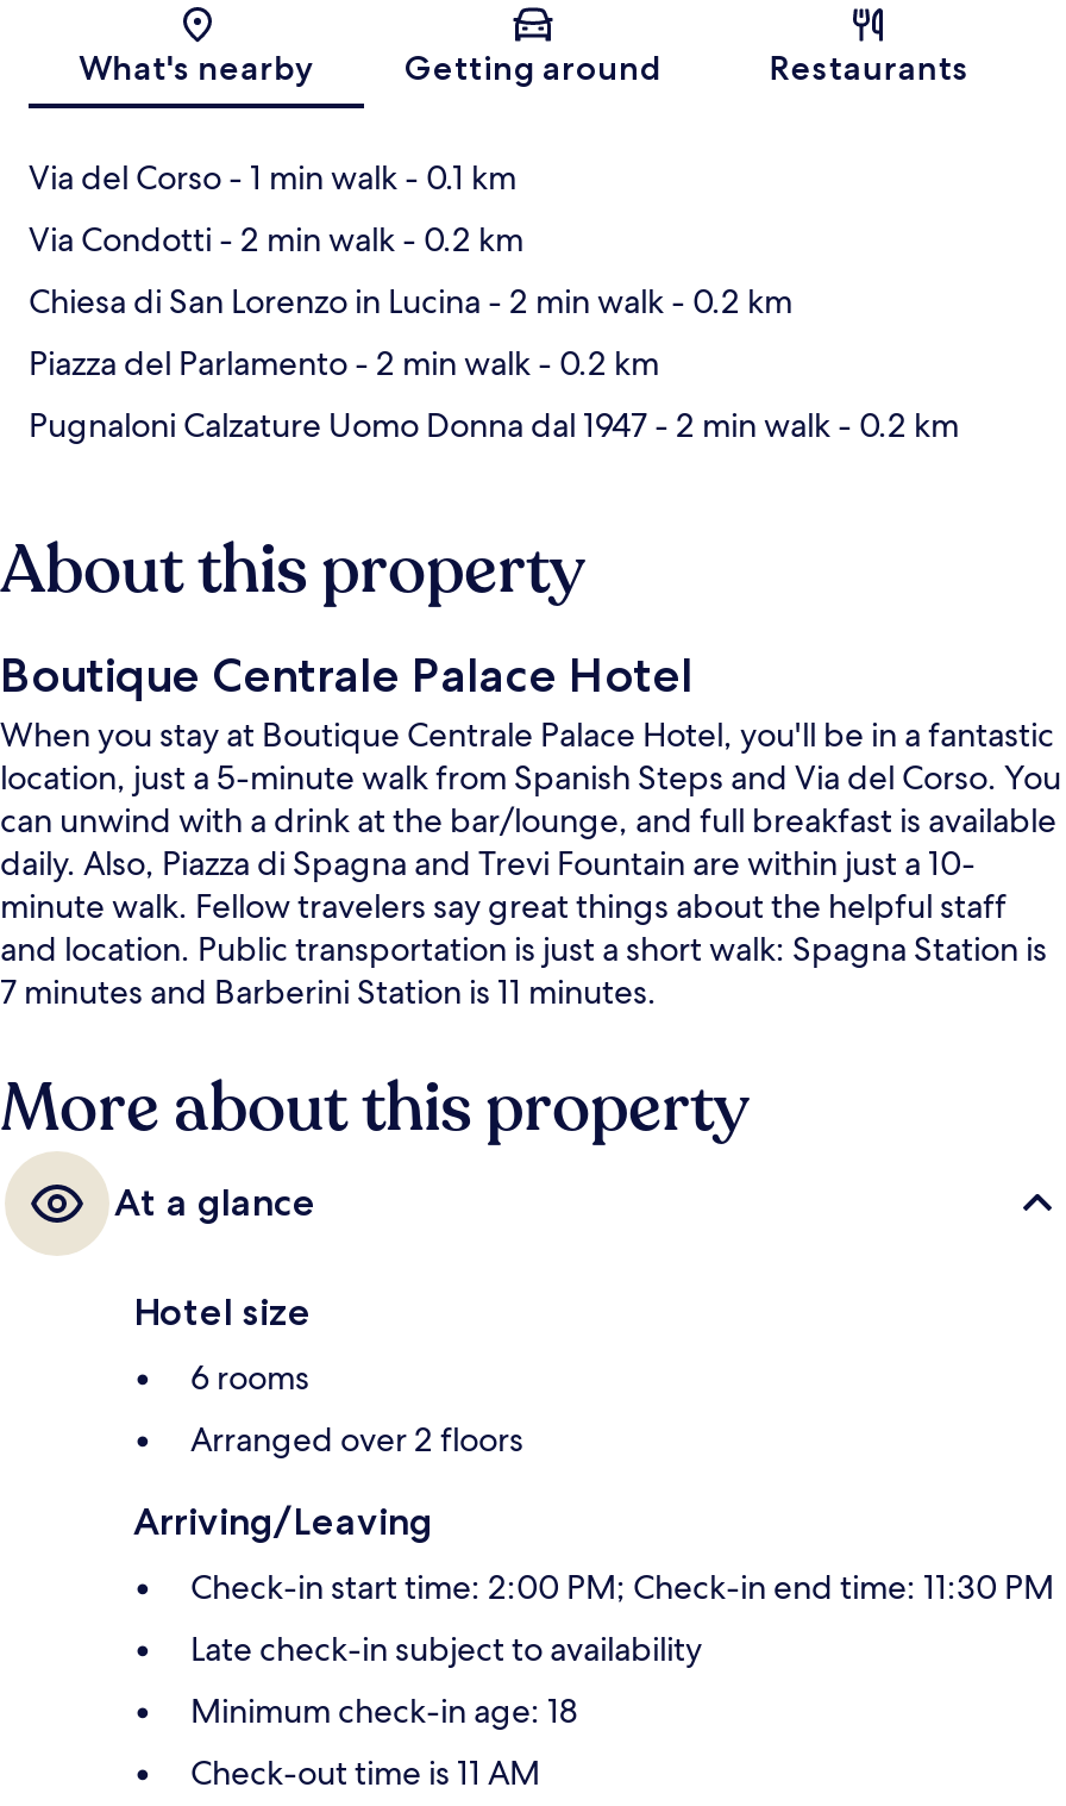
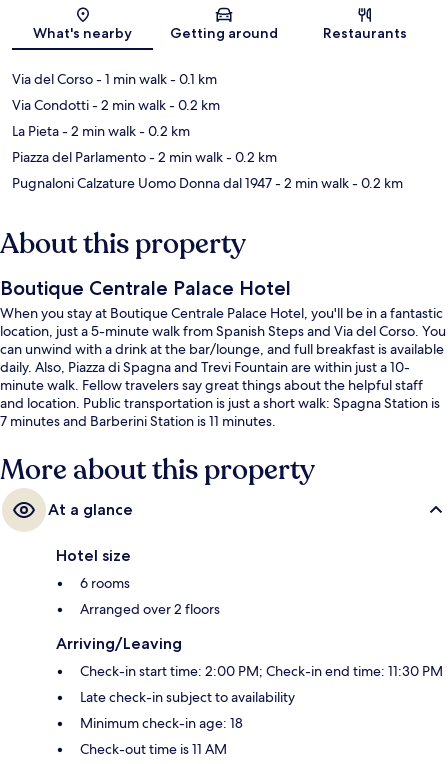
- Chiesa di San Lorenzo in Lucina - 2 min walk - 0.2 km
+ La Pieta - 2 min walk - 0.2 km
